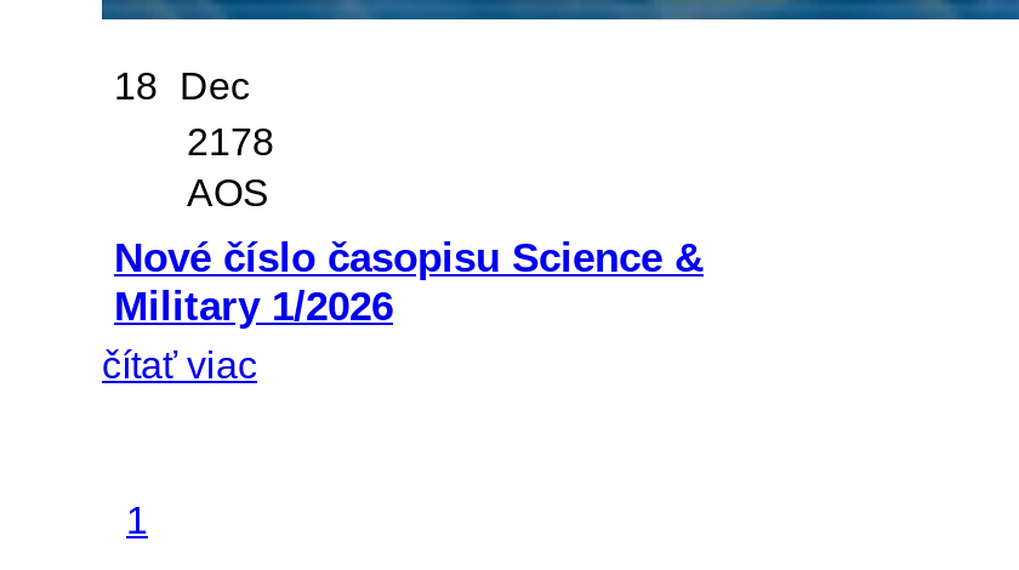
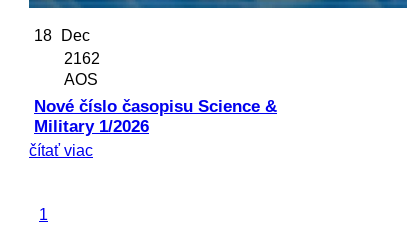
- 2178
+ 2162
